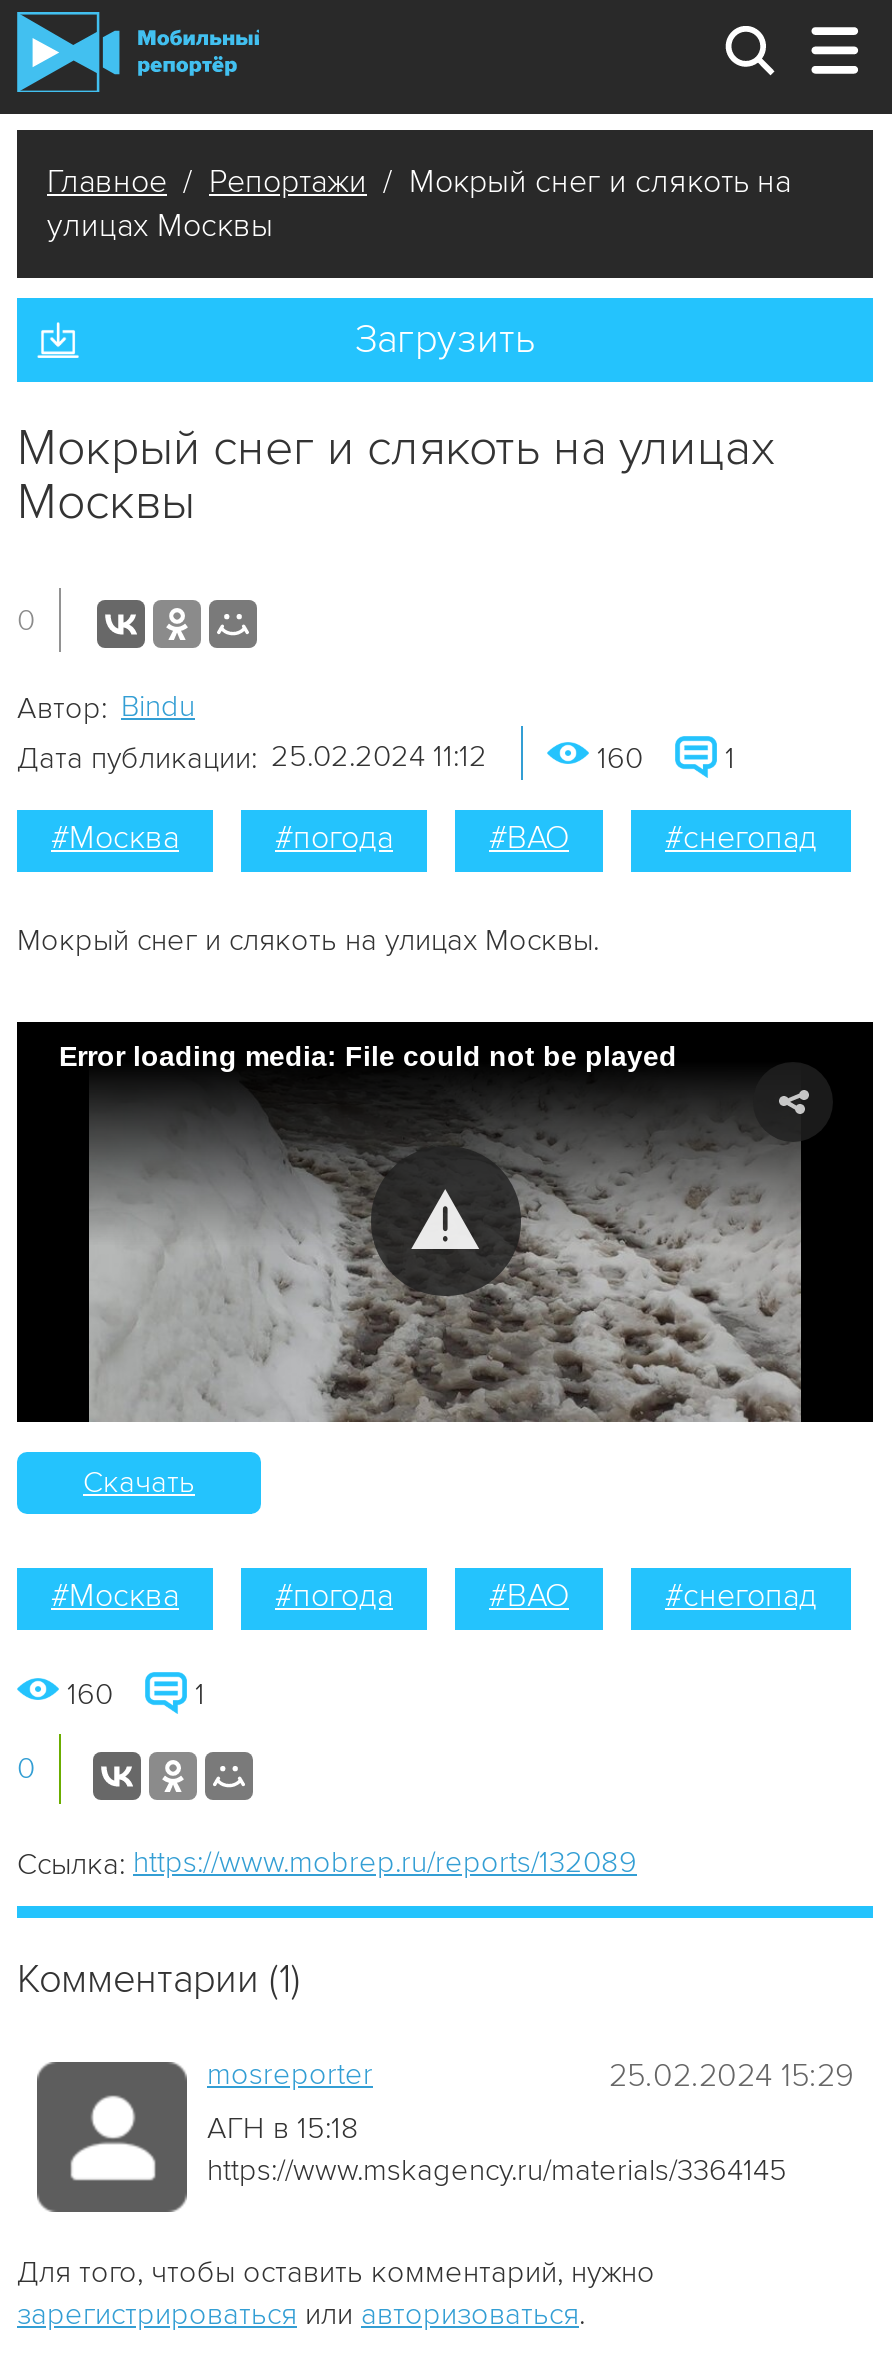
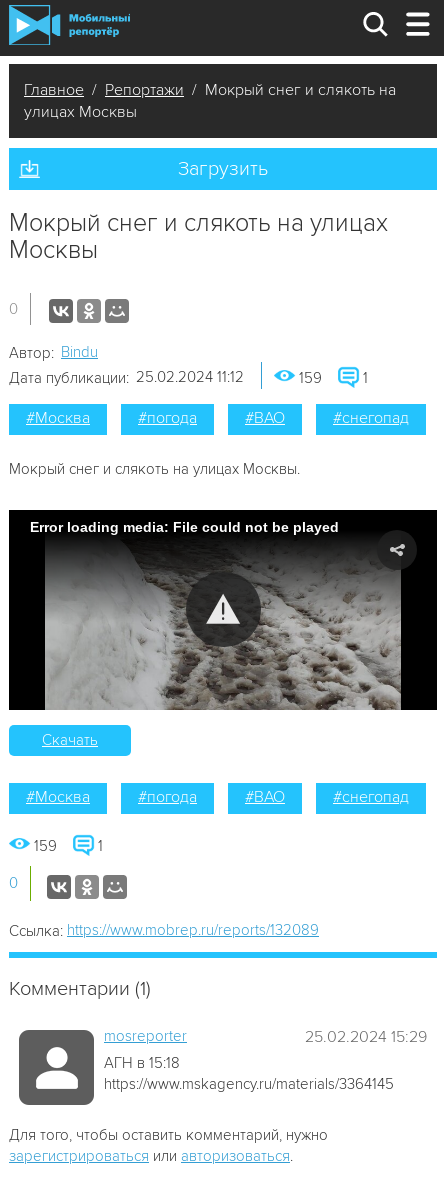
- 160
+ 159

- 160
+ 159
